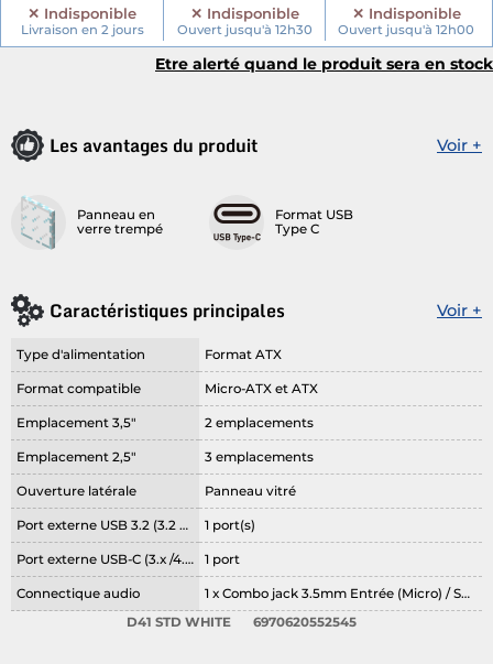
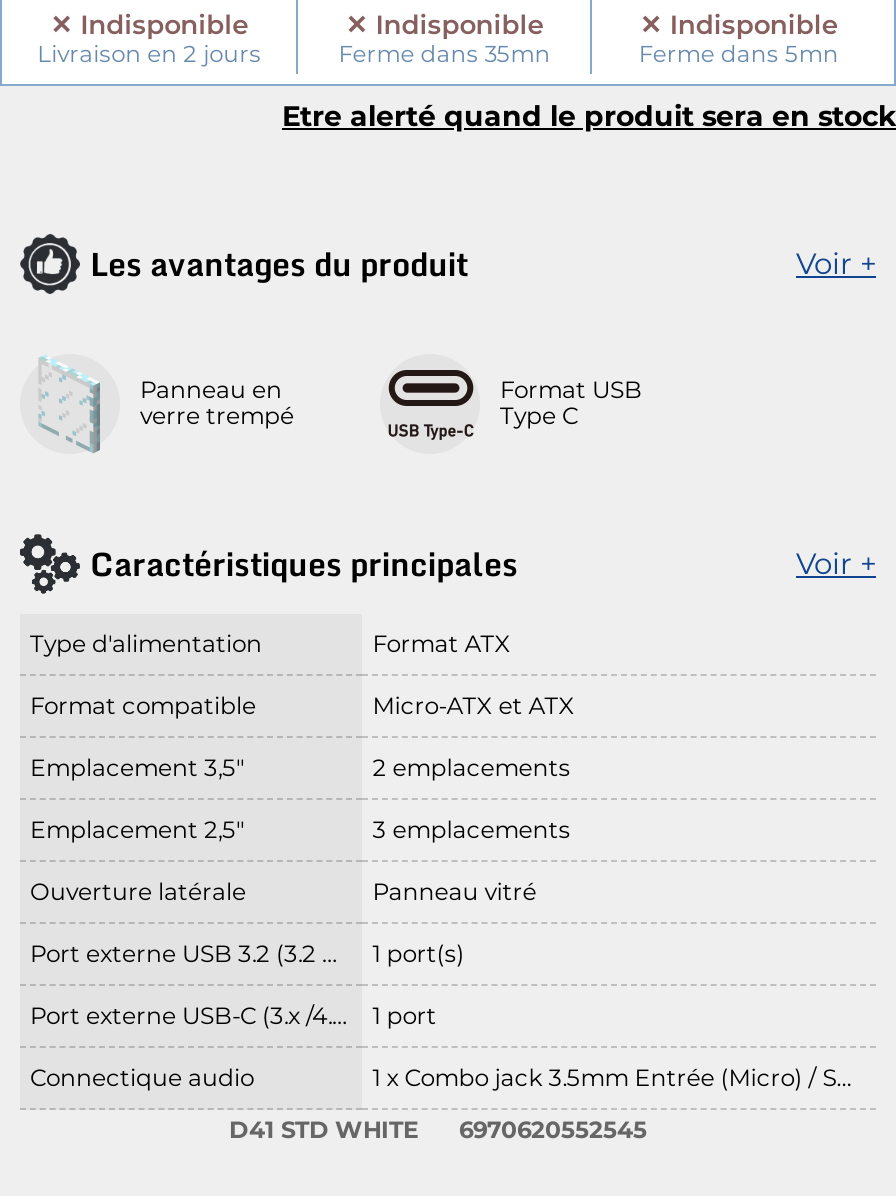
- Ouvert jusqu'à 12h30
+ Ferme dans 35mn

- Ouvert jusqu'à 12h00
+ Ferme dans 5mn
